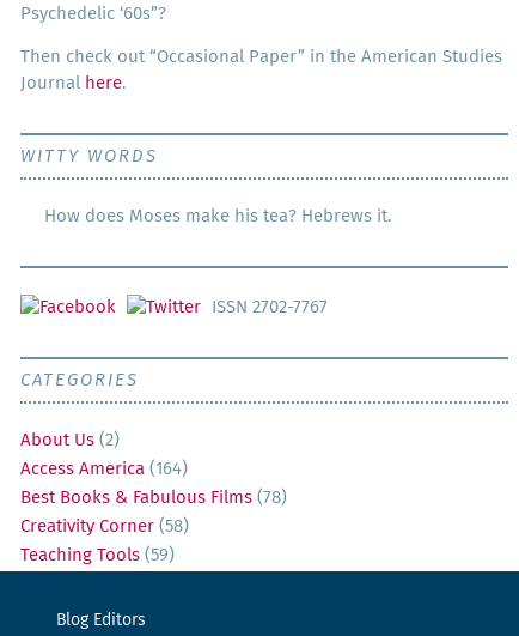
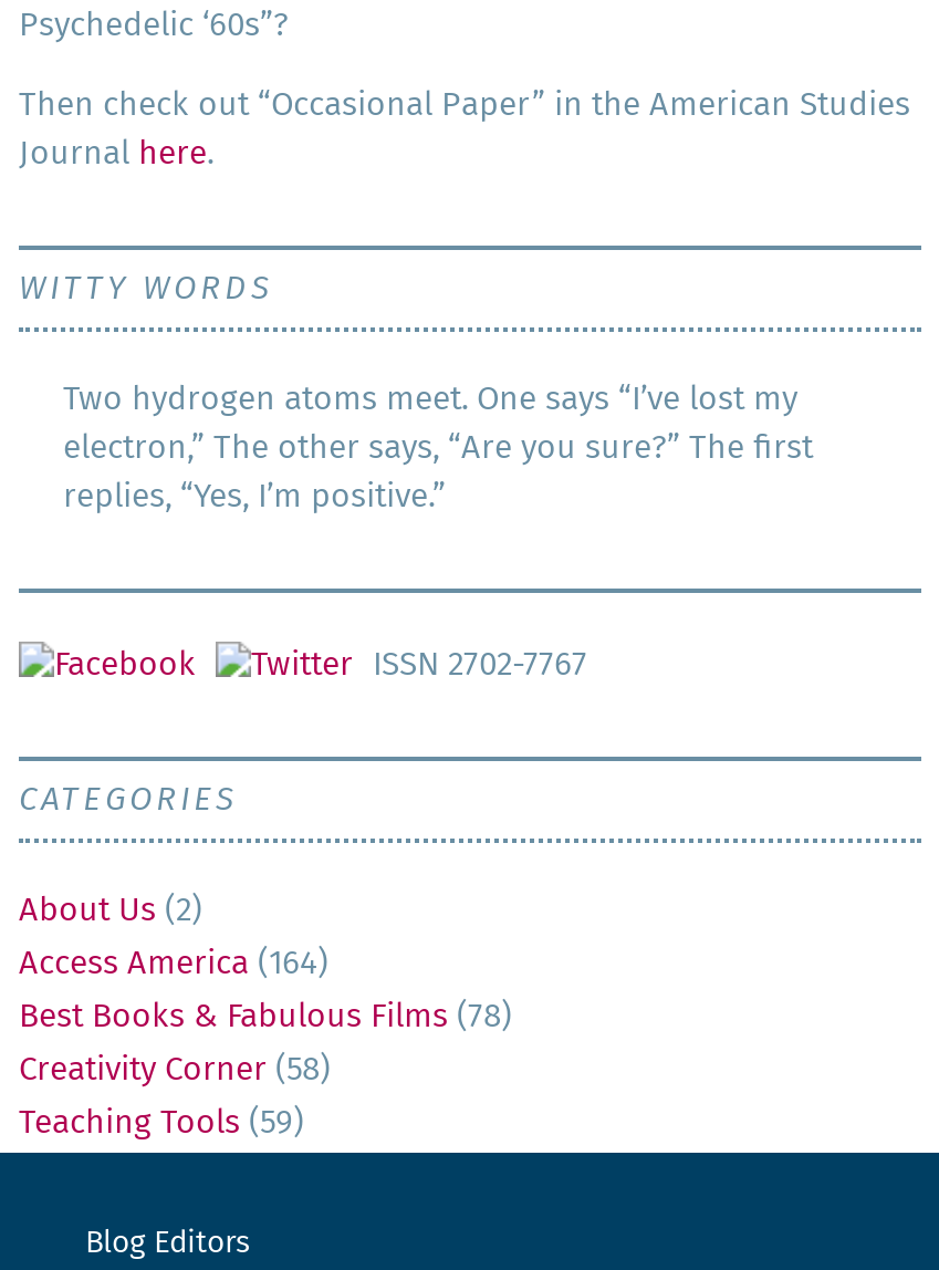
- How does Moses make his tea? Hebrews it.
+ Two hydrogen atoms meet. One says “I’ve lost my
+ electron,” The other says, “Are you sure?” The first
+ replies, “Yes, I’m positive.”
